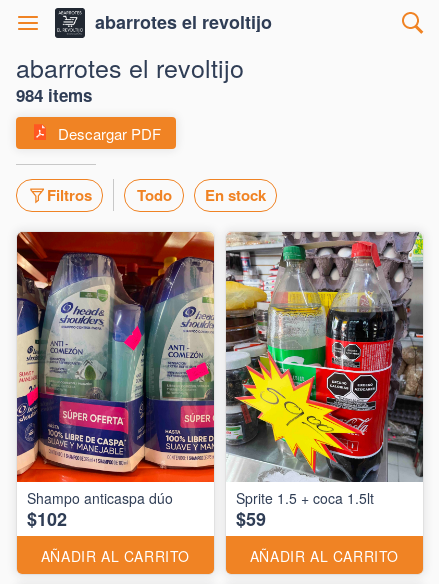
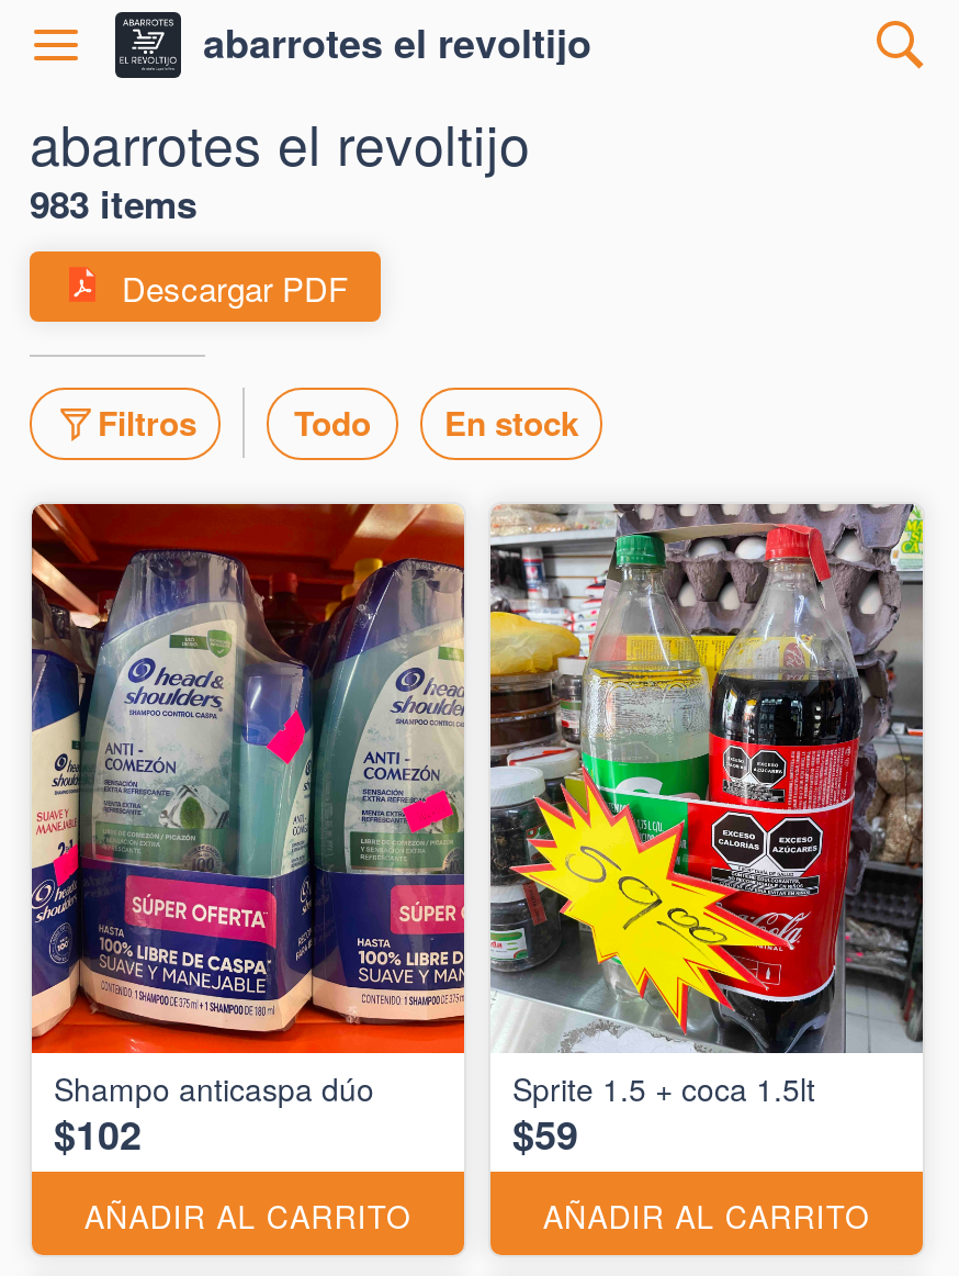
- 984 items
+ 983 items
